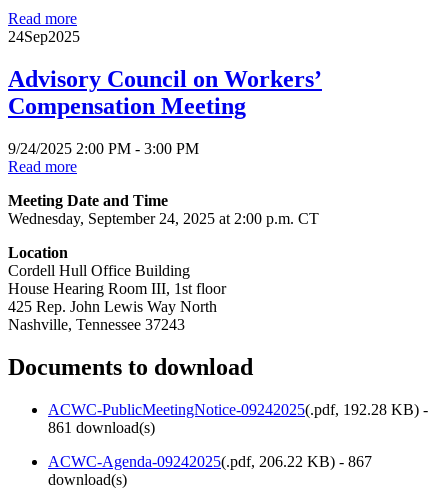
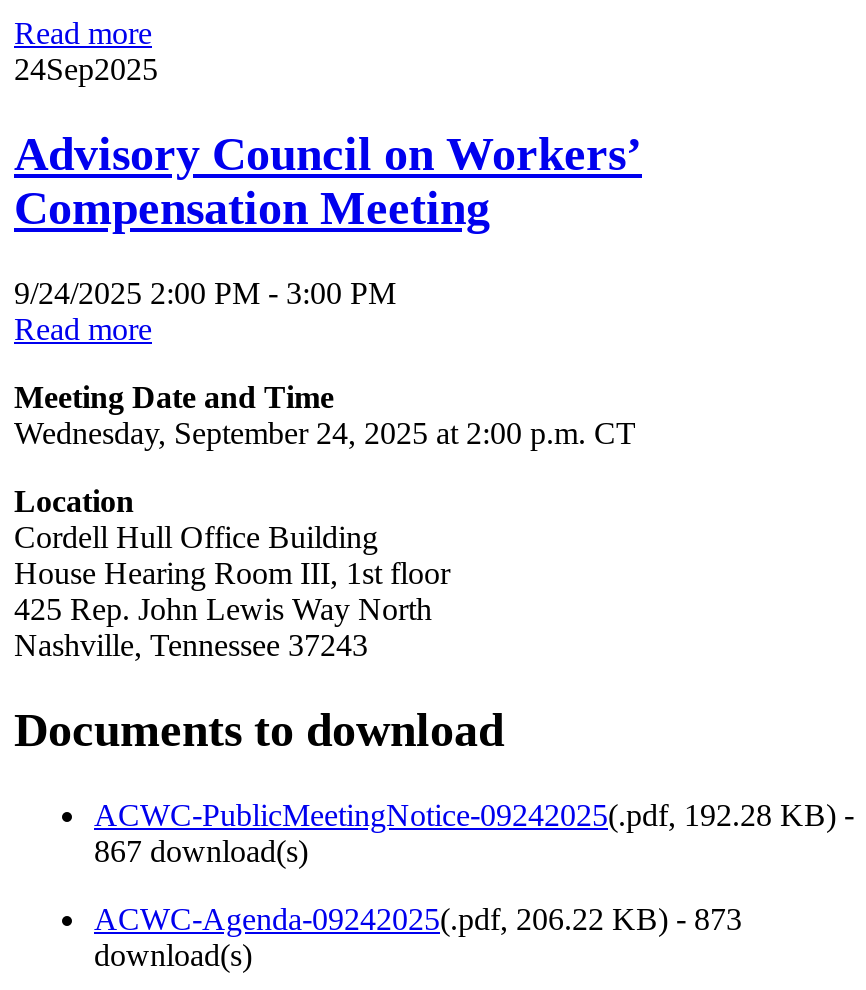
- 861 download(s)
+ 867 download(s)

- ACWC-Agenda-09242025(.pdf, 206.22 KB) - 867
+ ACWC-Agenda-09242025(.pdf, 206.22 KB) - 873
